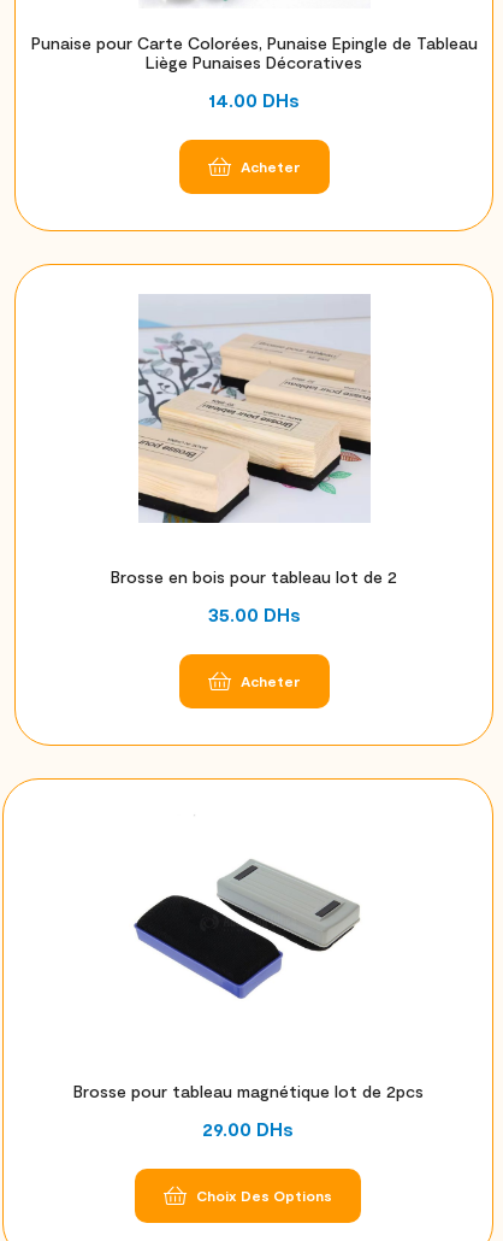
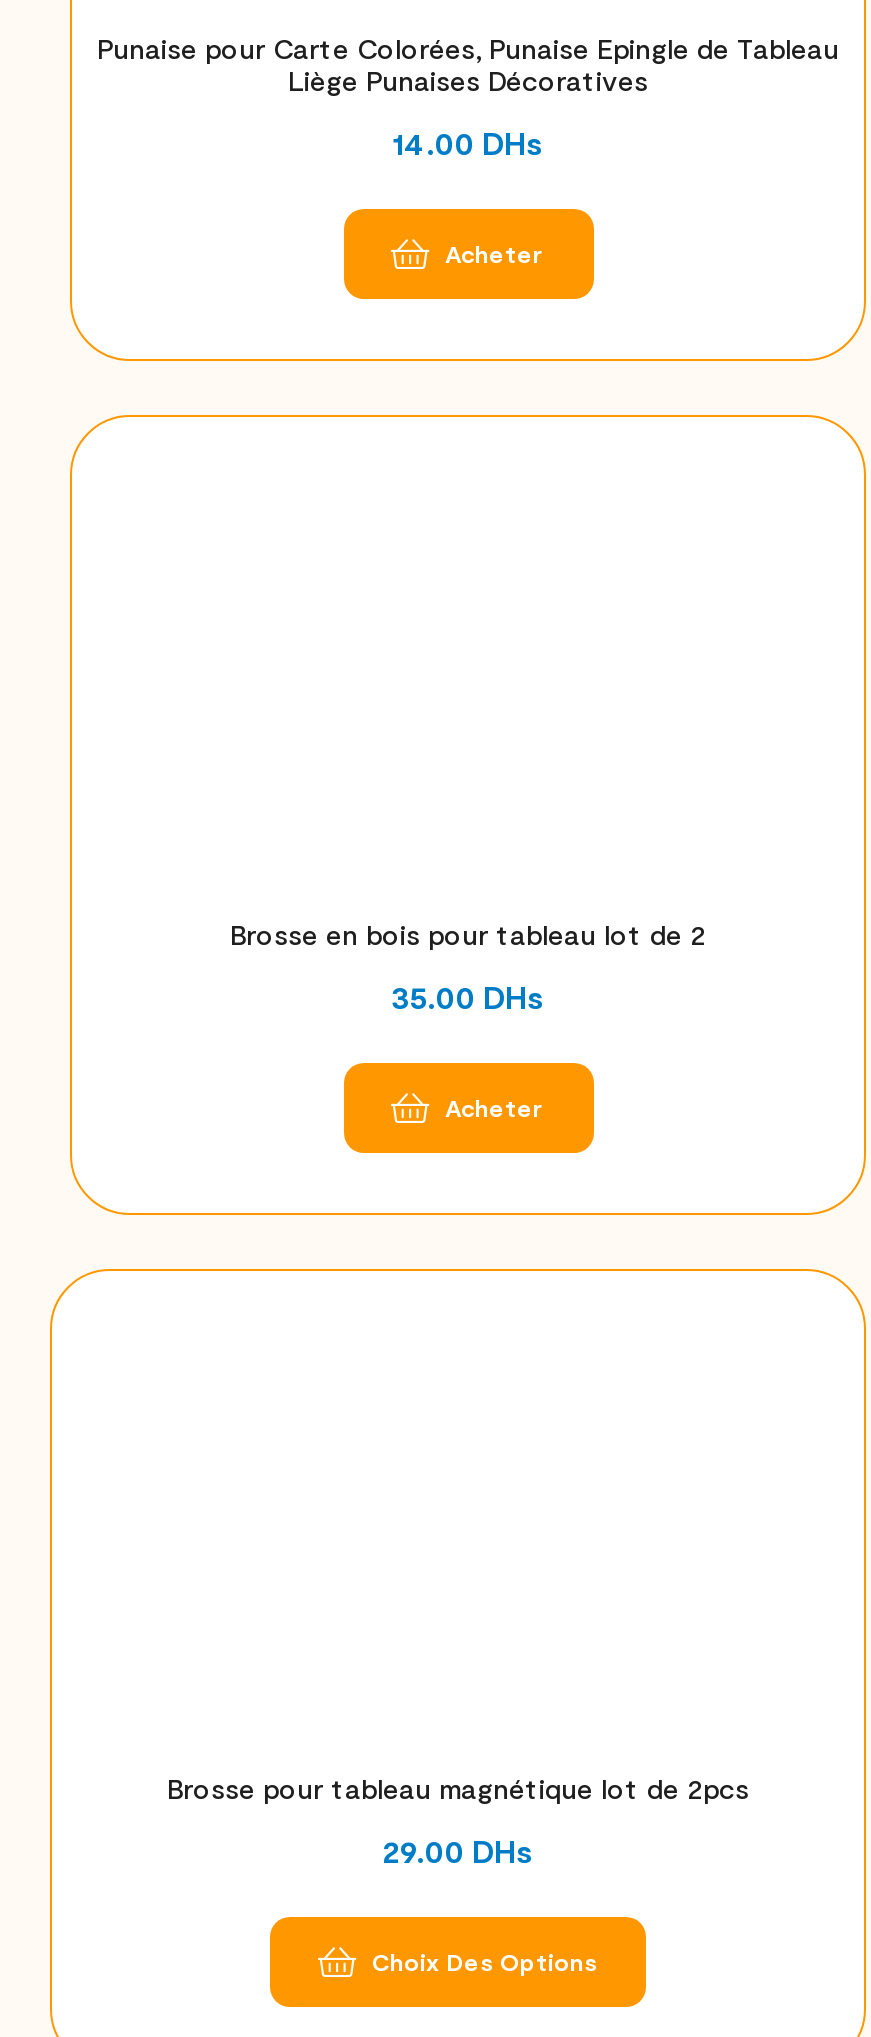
- [image]

- [image]
